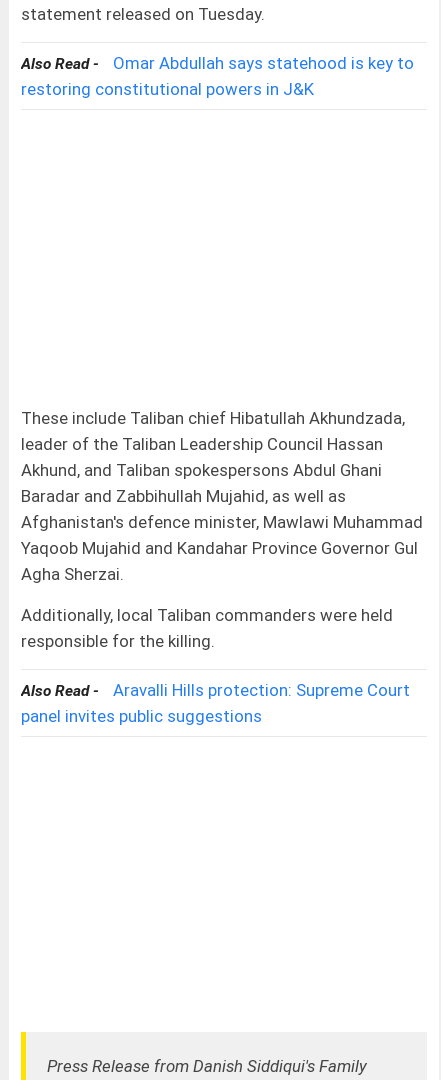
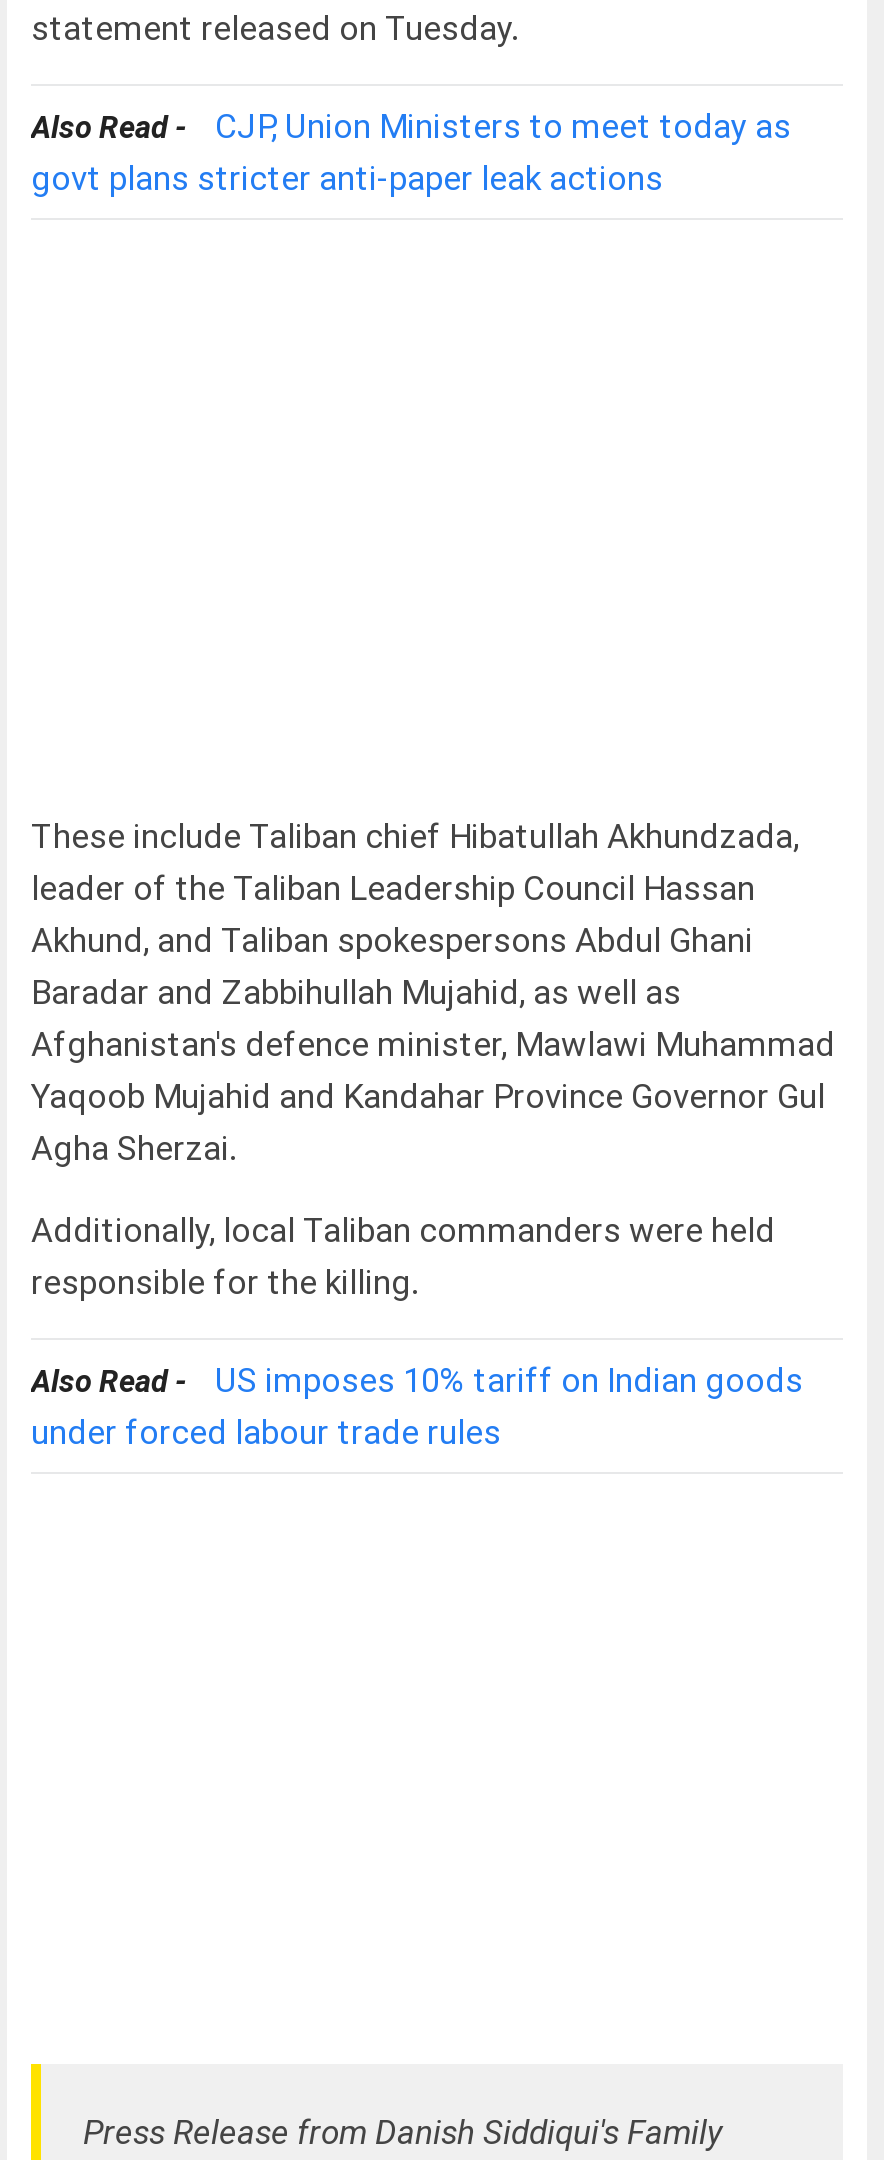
- Also Read - Omar Abdullah says statehood is key to
- restoring constitutional powers in J&K
+ Also Read - CJP, Union Ministers to meet today as
+ govt plans stricter anti-paper leak actions

- Also Read - Aravalli Hills protection: Supreme Court
- panel invites public suggestions
+ Also Read - US imposes 10% tariff on Indian goods
+ under forced labour trade rules
